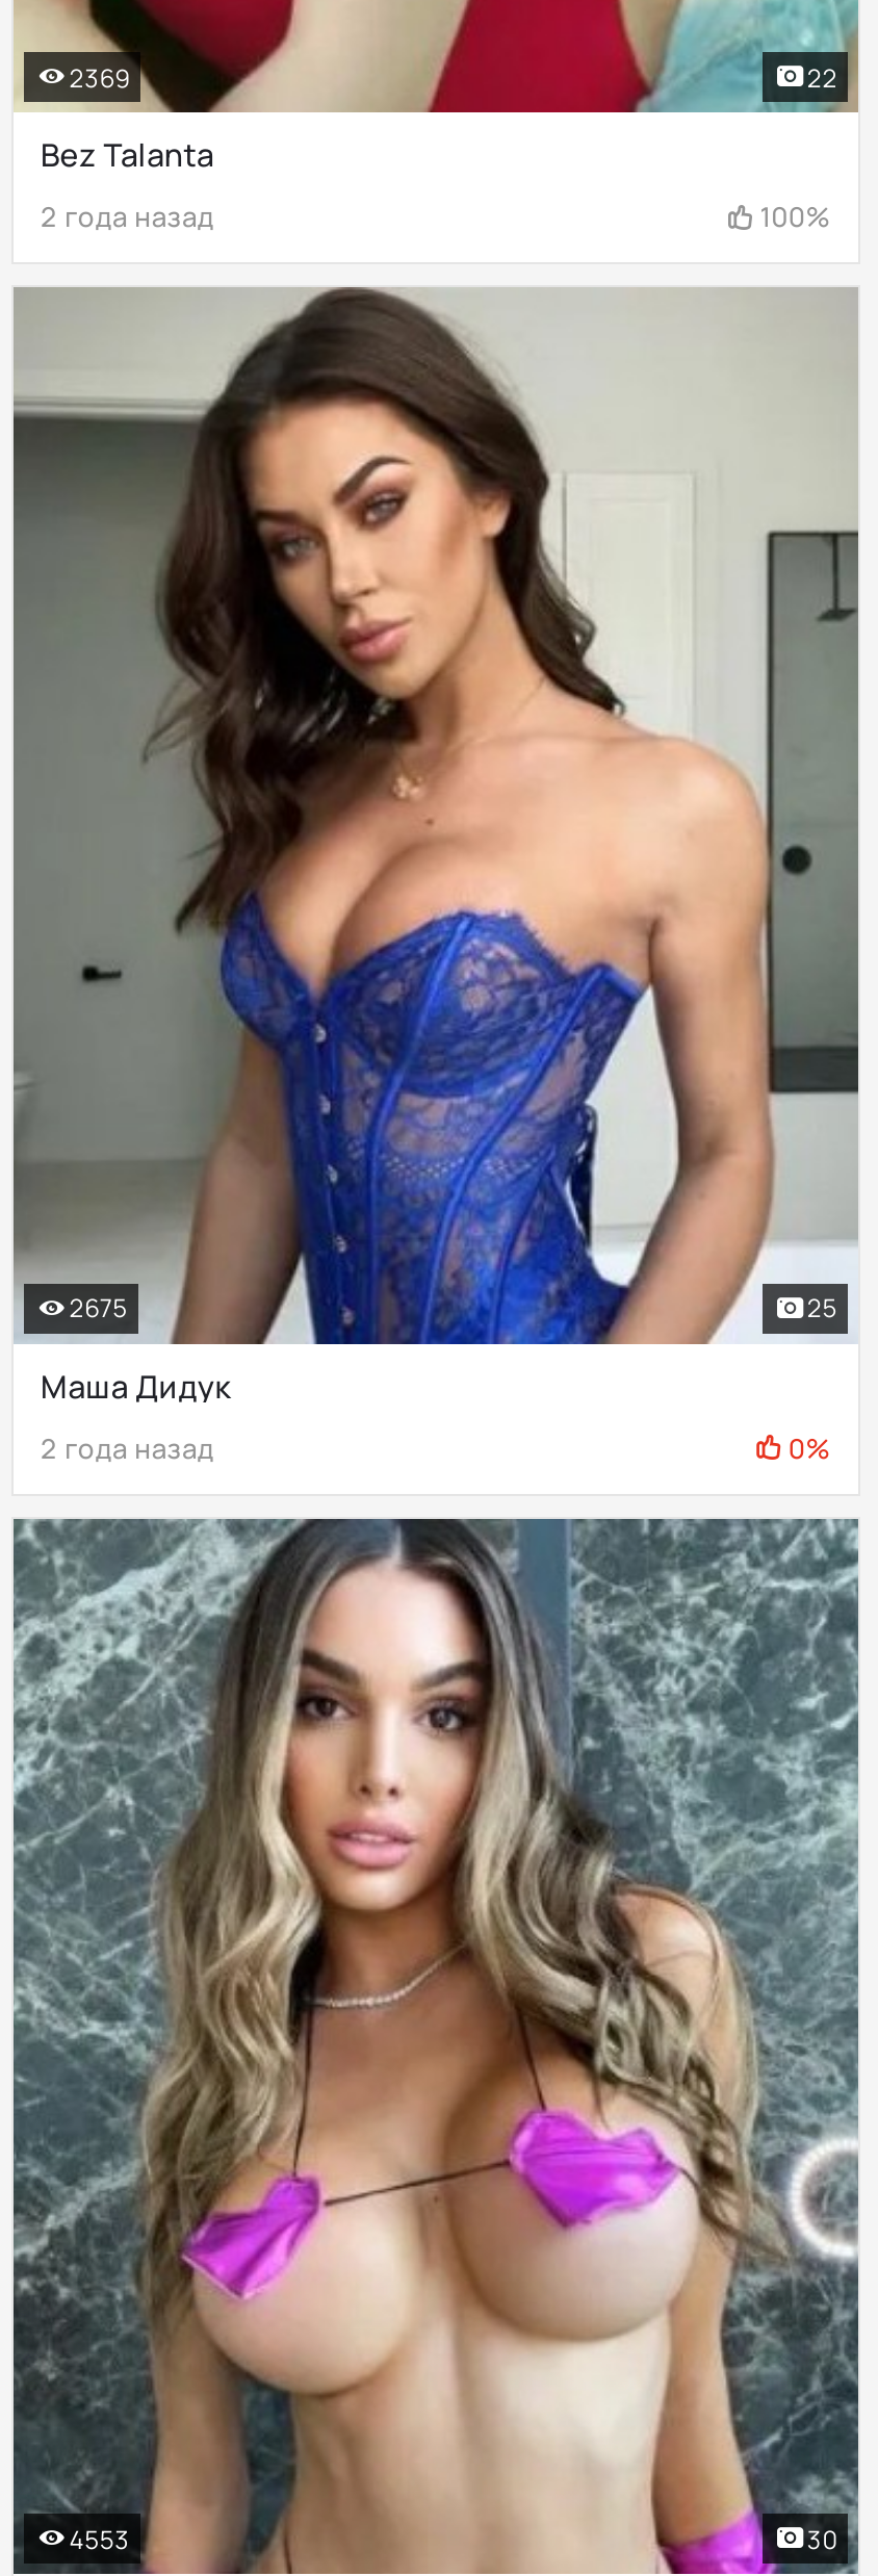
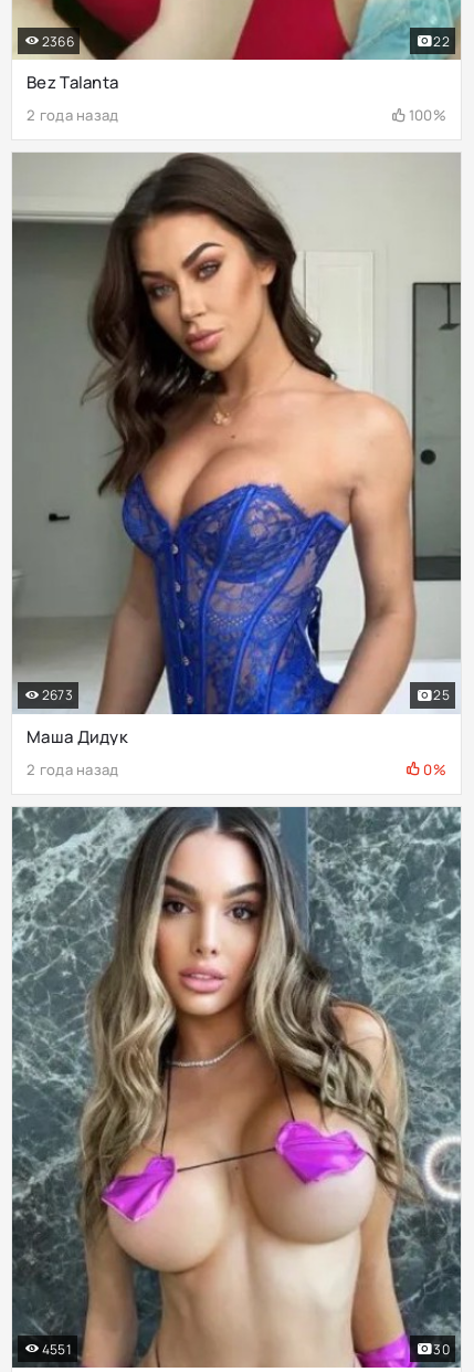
- 2369
+ 2366

- 2675
+ 2673

- 4553
+ 4551
